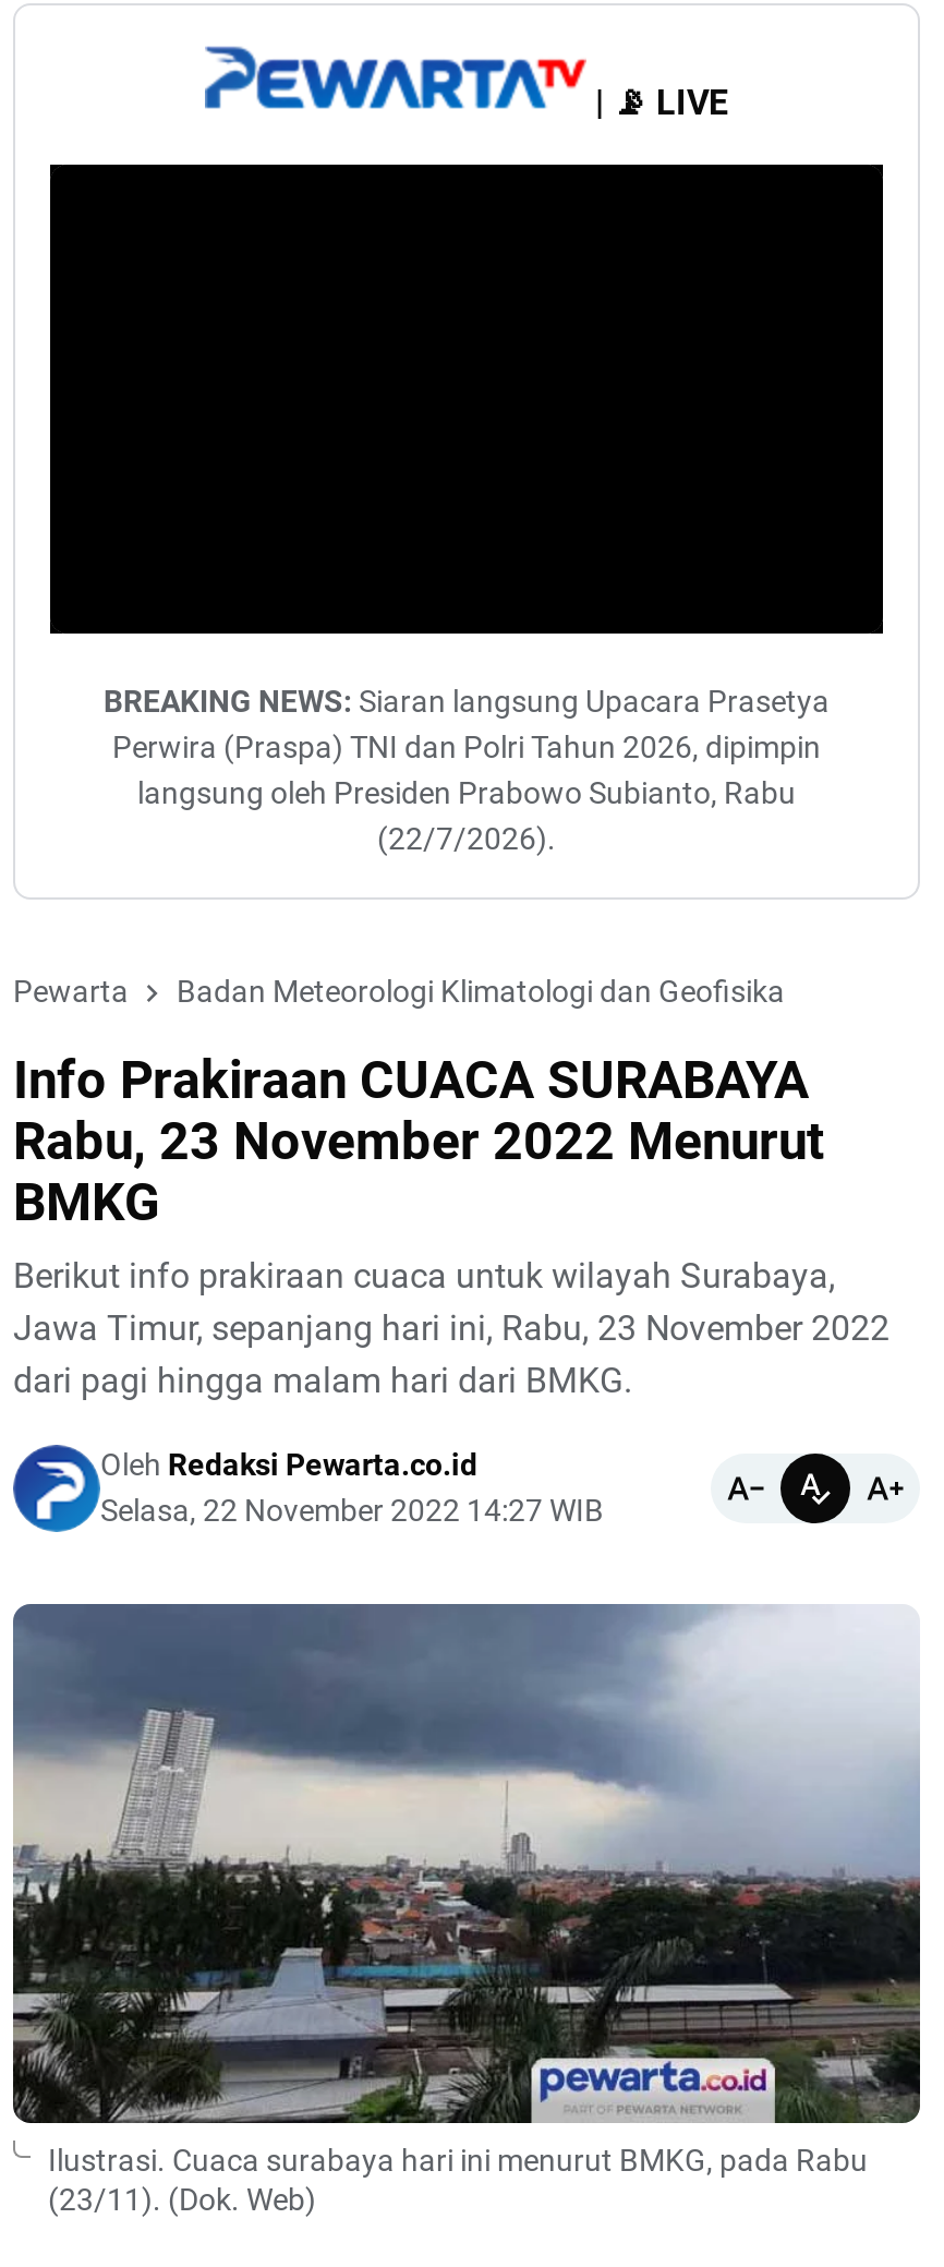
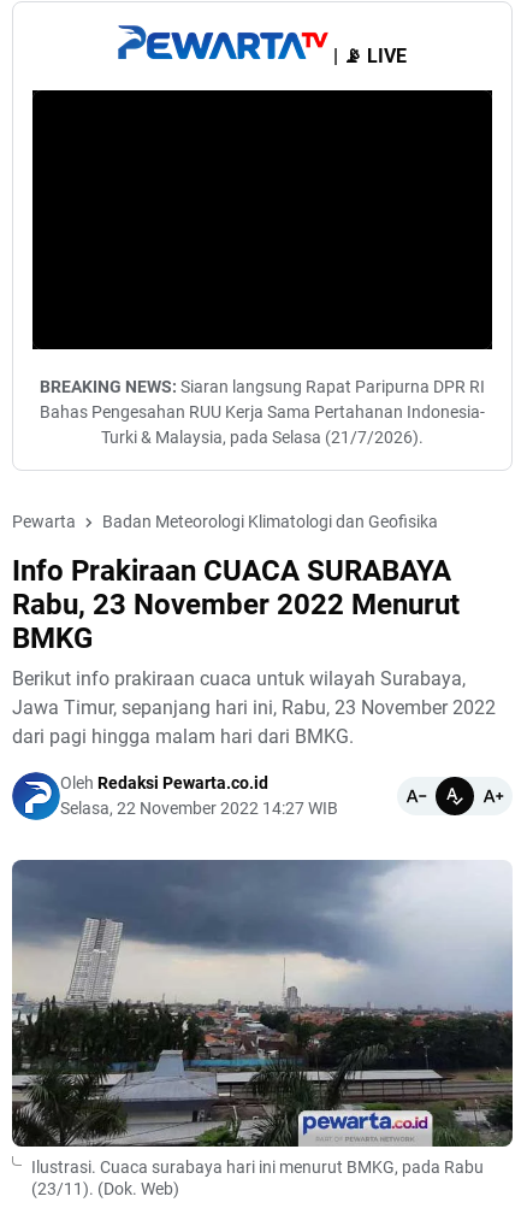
- BREAKING NEWS: Siaran langsung Upacara Prasetya
- Perwira (Praspa) TNI dan Polri Tahun 2026, dipimpin
- langsung oleh Presiden Prabowo Subianto, Rabu
- (22/7/2026).
+ BREAKING NEWS: Siaran langsung Rapat Paripurna DPR RI
+ Bahas Pengesahan RUU Kerja Sama Pertahanan Indonesia-
+ Turki & Malaysia, pada Selasa (21/7/2026).
